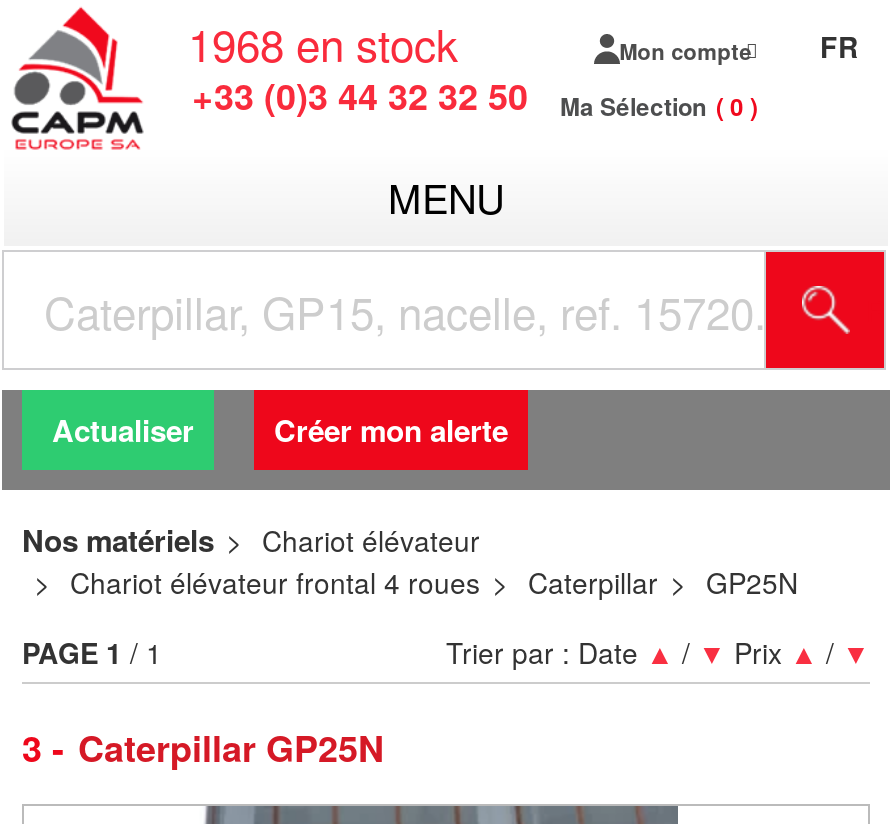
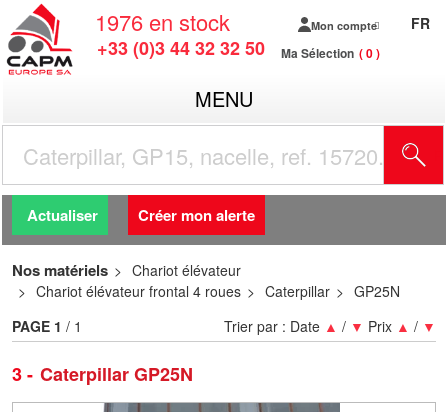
- 1968 en stock
+ 1976 en stock
